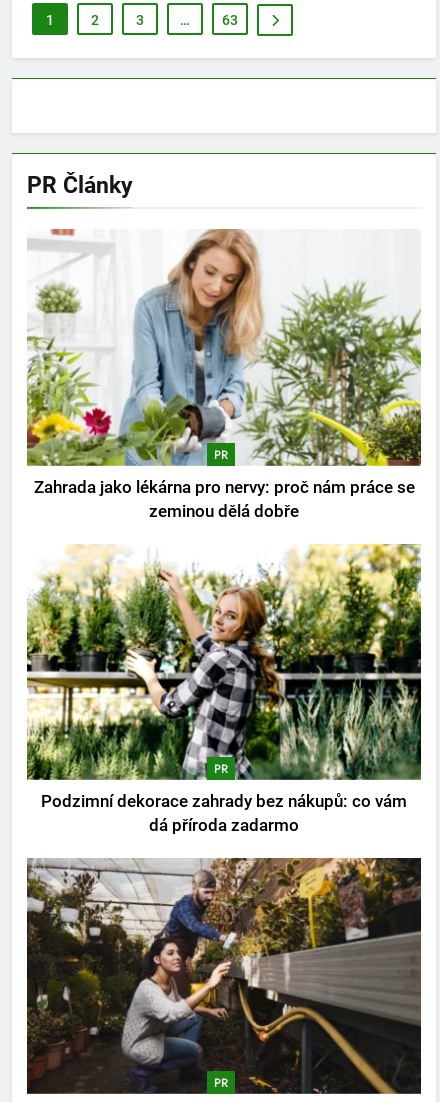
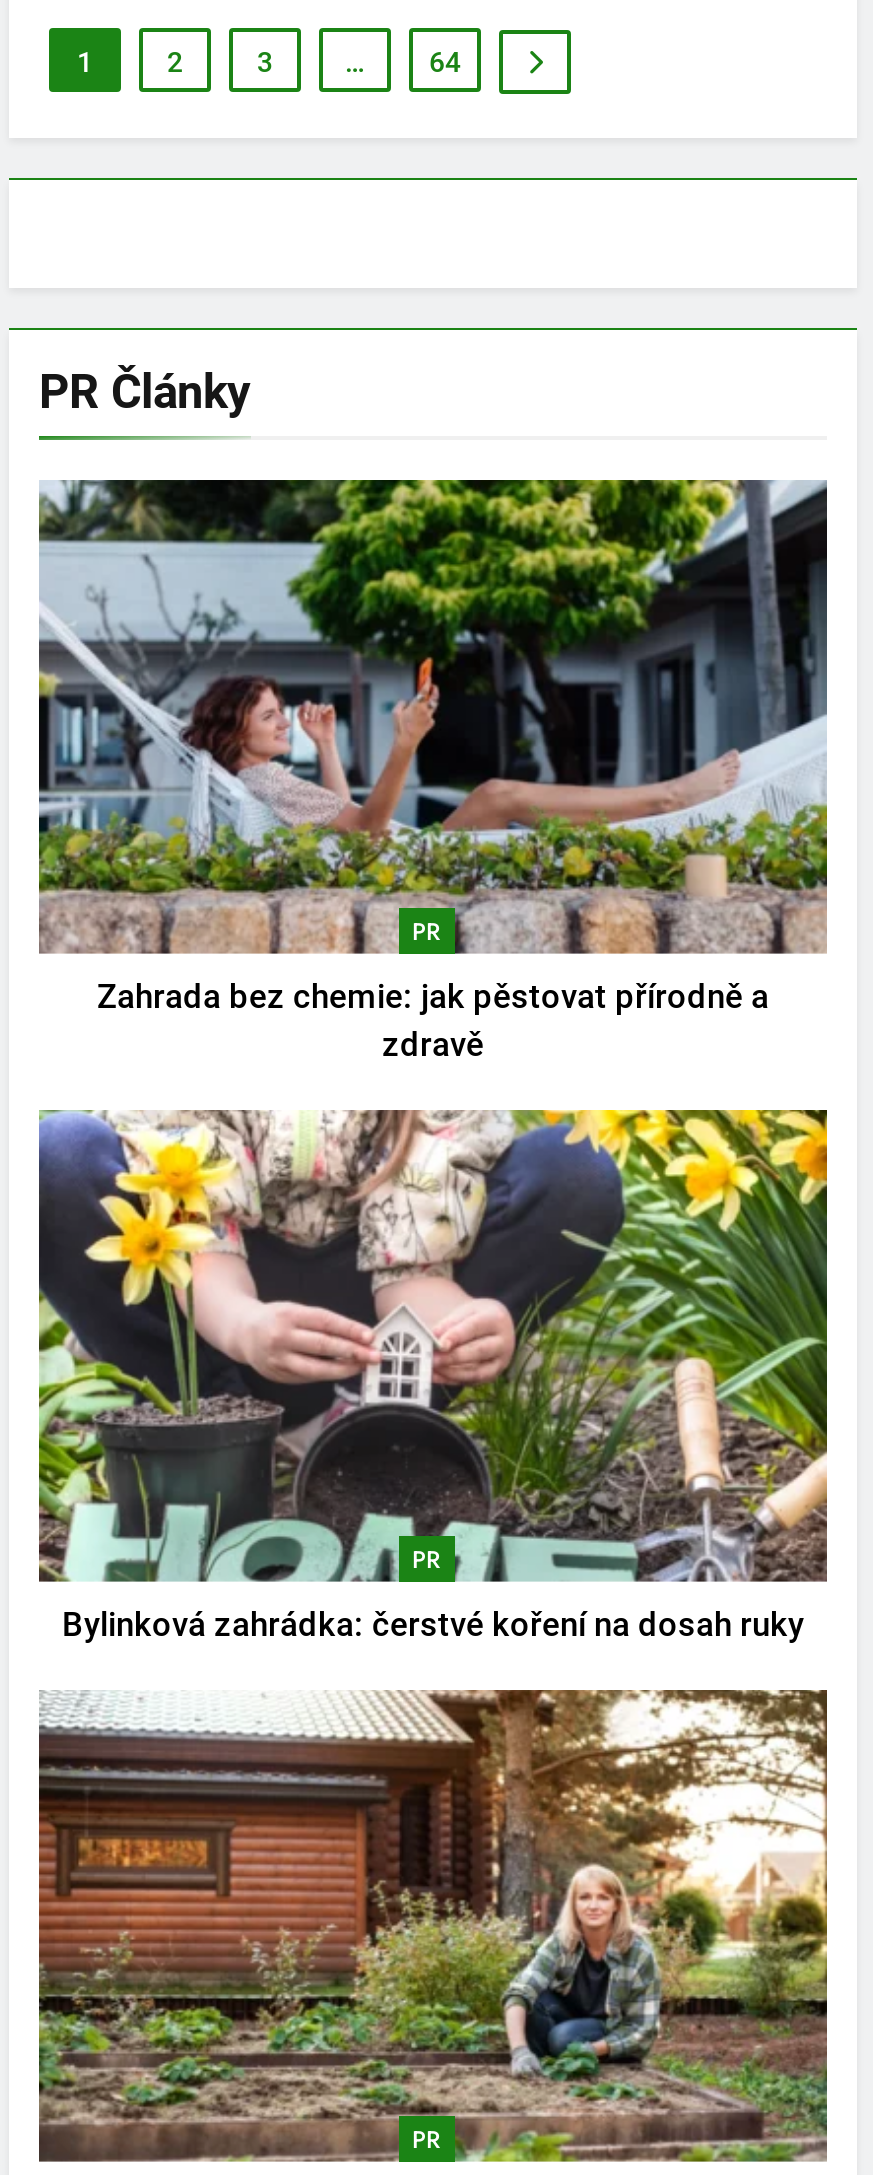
- 63
+ 64

- [image]
- Zahrada jako lékárna pro nervy: proč nám práce se
- zeminou dělá dobře
+ [image]
+ Zahrada bez chemie: jak pěstovat přírodně a
+ zdravě

- [image]
- Podzimní dekorace zahrady bez nákupů: co vám
- dá příroda zadarmo
+ [image]
+ Bylinková zahrádka: čerstvé koření na dosah ruky

- [image]
+ [image]
